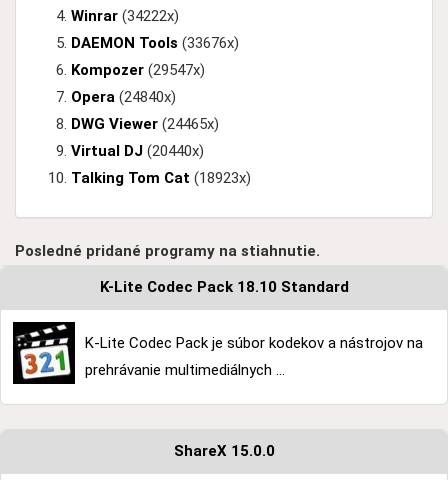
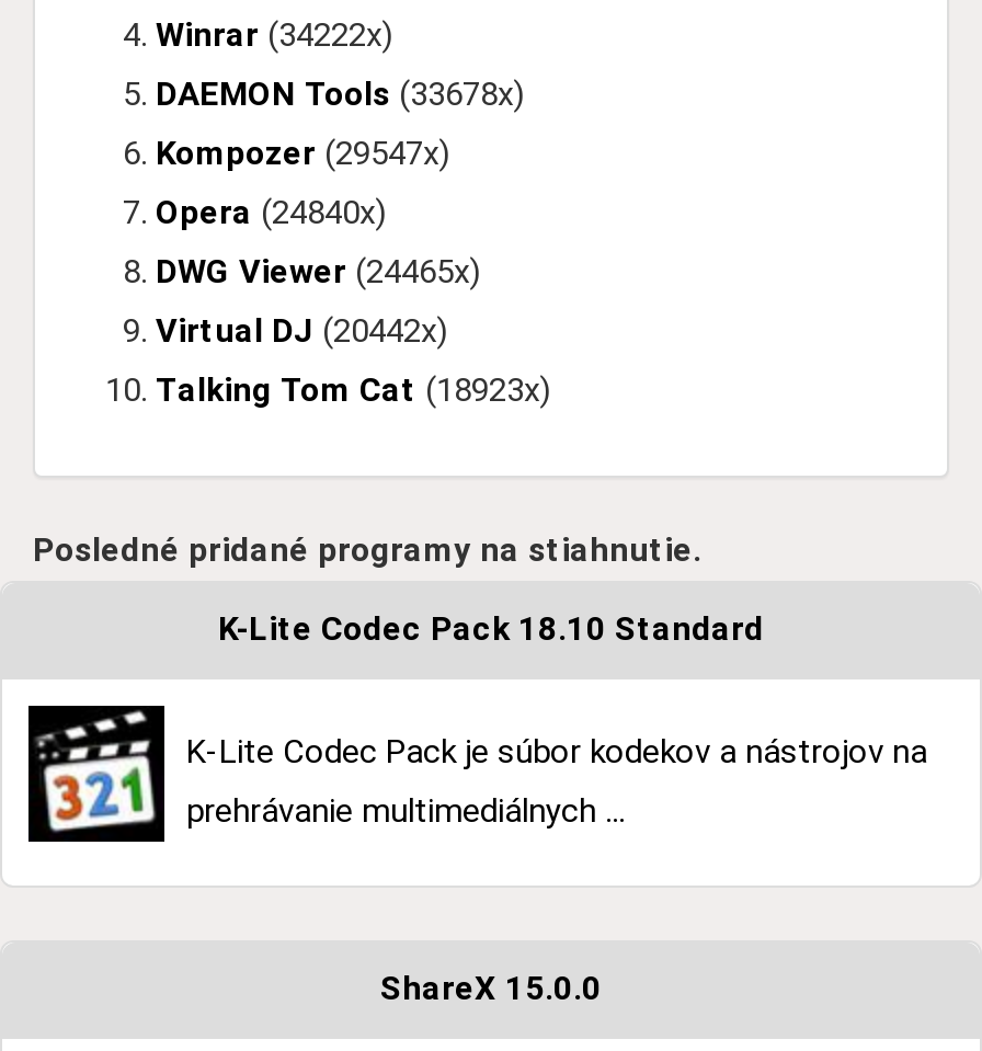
- DAEMON Tools (33676x)
+ DAEMON Tools (33678x)

- Virtual DJ (20440x)
+ Virtual DJ (20442x)
